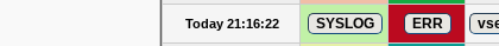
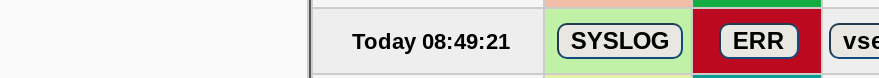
- Today 21:16:22
+ Today 08:49:21
